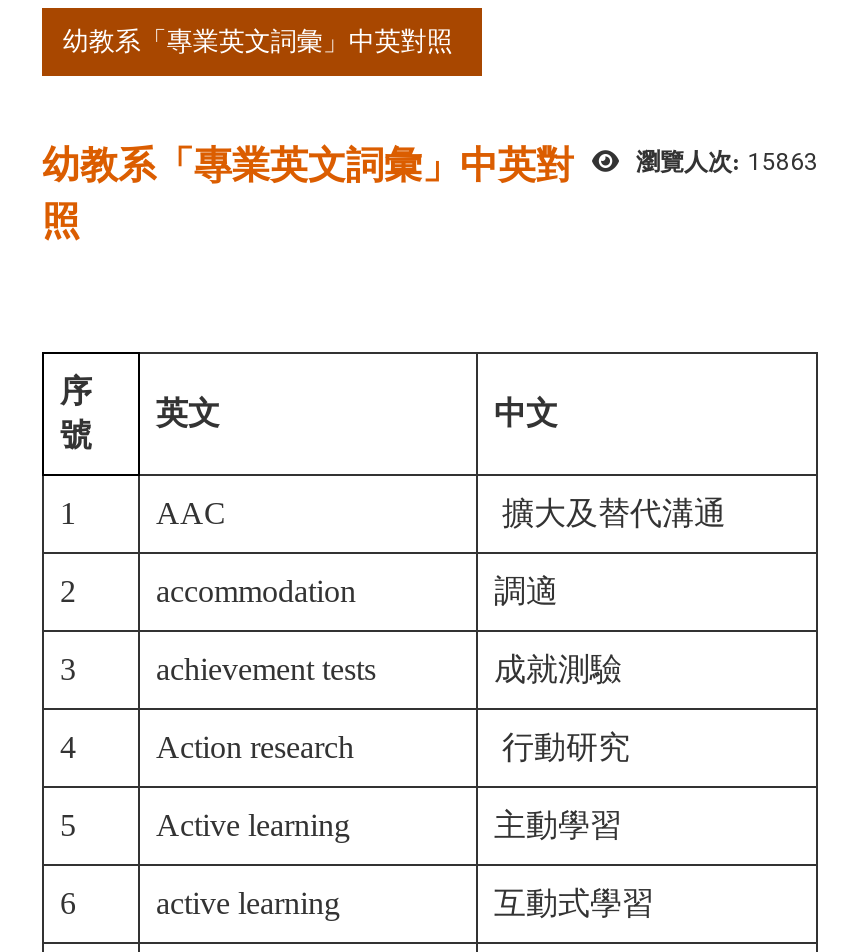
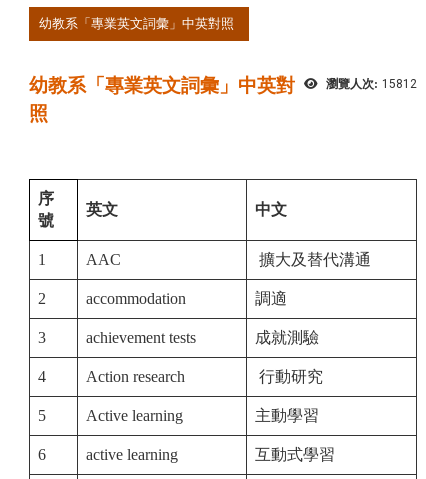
- 瀏覽人次: 15863
+ 瀏覽人次: 15812
